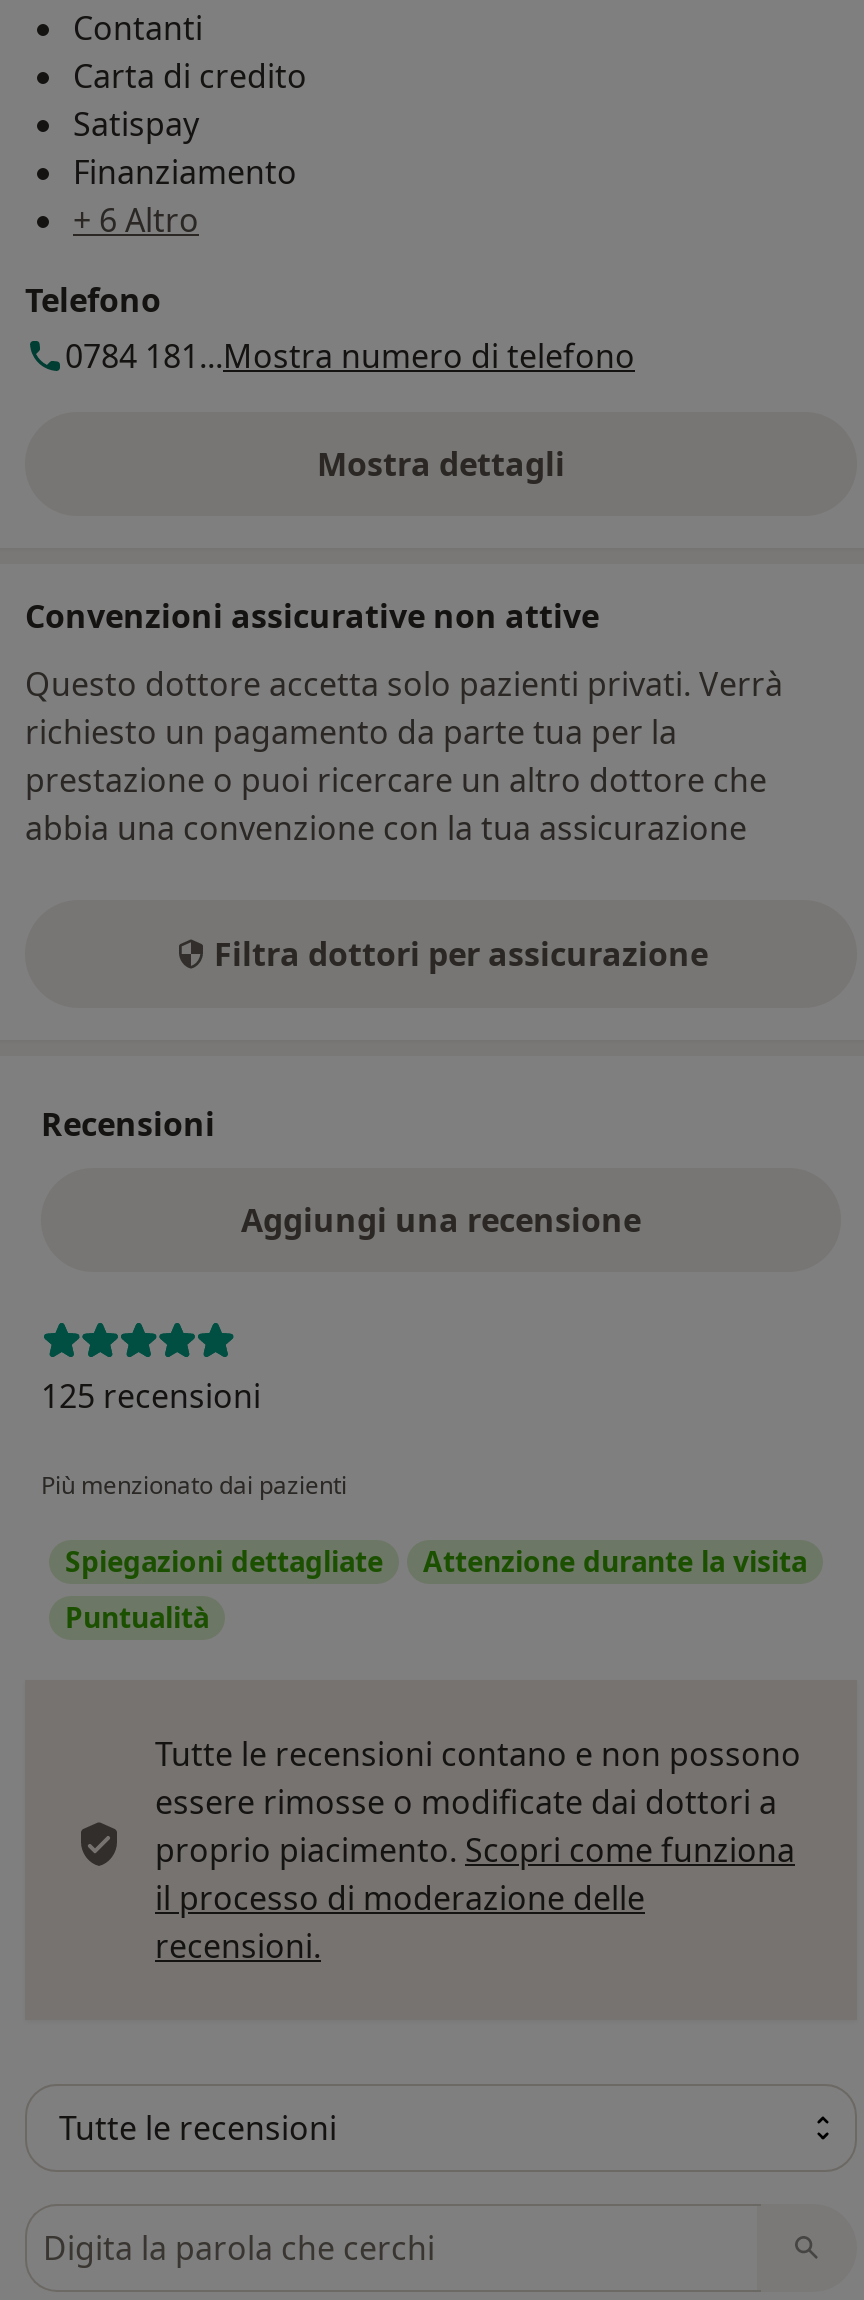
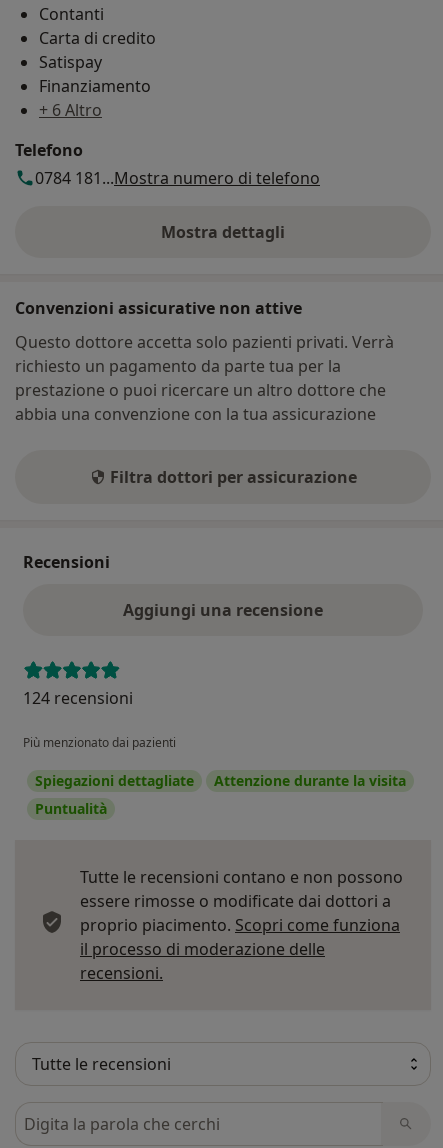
- 125 recensioni
+ 124 recensioni
